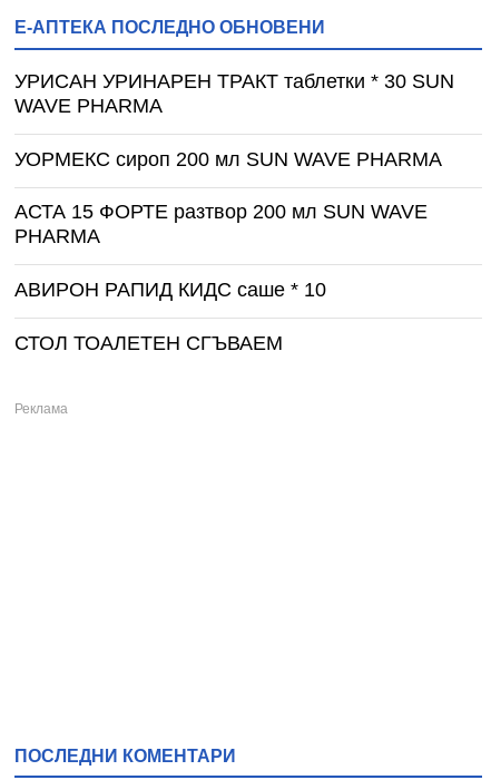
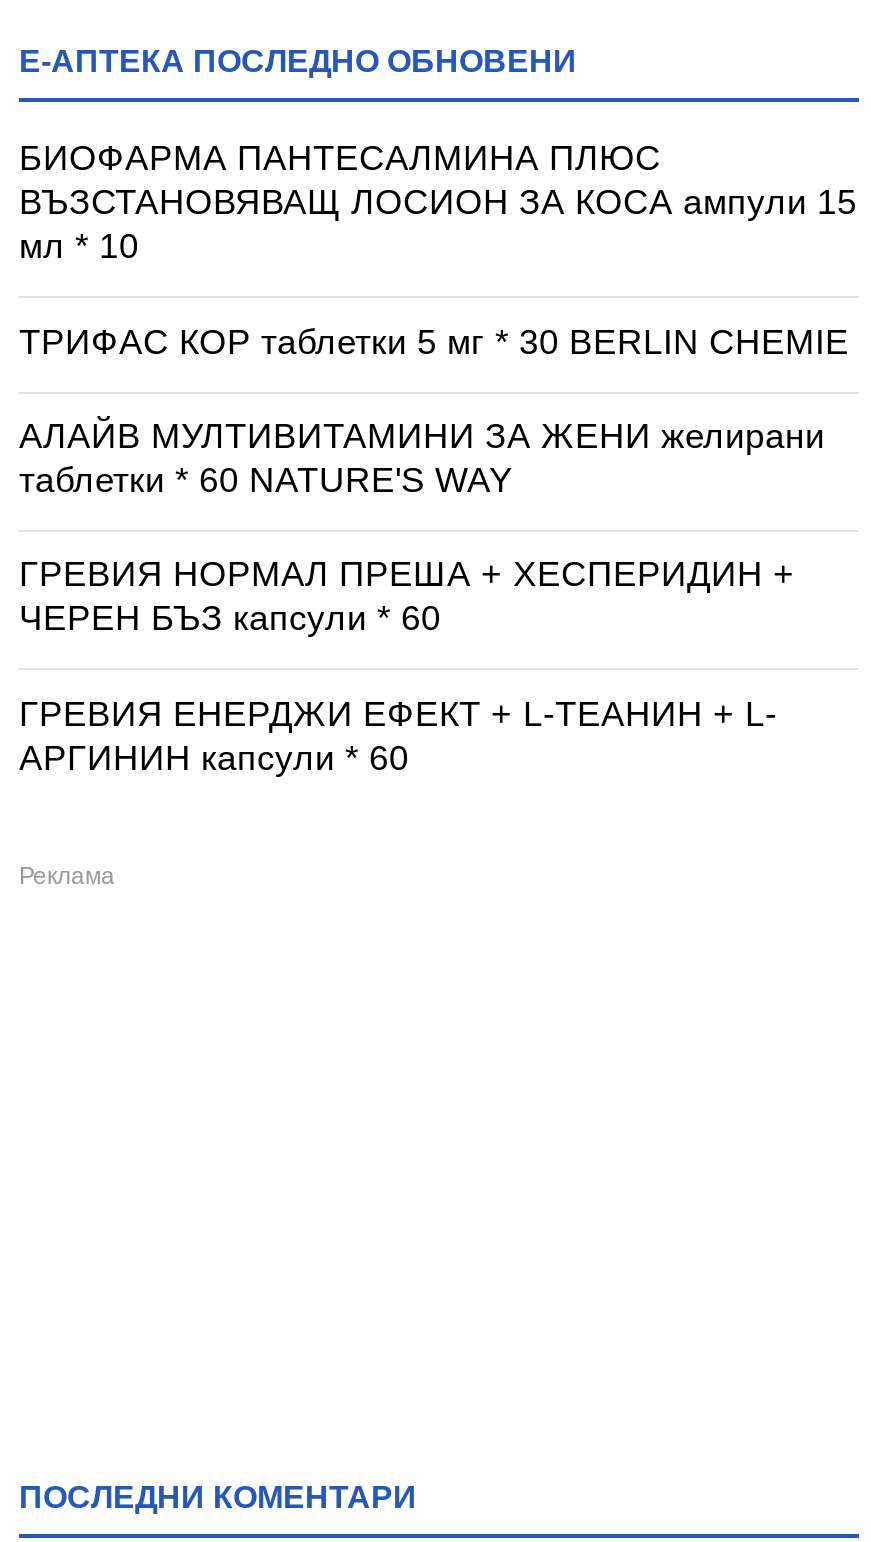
- УРИСАН УРИНАРЕН ТРАКТ таблетки * 30 SUN
- WAVE PHARMA
+ БИОФАРМА ПАНТЕСАЛМИНА ПЛЮС
+ ВЪЗСТАНОВЯВАЩ ЛОСИОН ЗА КОСА ампули 15
+ мл * 10

- УОРМЕКС сироп 200 мл SUN WAVE PHARMA
+ ТРИФАС КОР таблетки 5 мг * 30 BERLIN CHEMIE

- АСТА 15 ФОРТЕ разтвор 200 мл SUN WAVE
- PHARMA
+ АЛАЙВ МУЛТИВИТАМИНИ ЗА ЖЕНИ желирани
+ таблетки * 60 NATURE'S WAY

- АВИРОН РАПИД КИДС саше * 10
+ ГРЕВИЯ НОРМАЛ ПРЕША + ХЕСПЕРИДИН +
+ ЧЕРЕН БЪЗ капсули * 60

- СТОЛ ТОАЛЕТЕН СГЪВАЕМ
+ ГРЕВИЯ ЕНЕРДЖИ ЕФЕКТ + L-ТЕАНИН + L-
+ АРГИНИН капсули * 60
